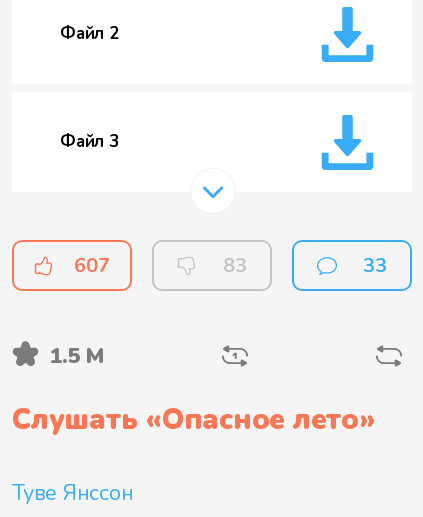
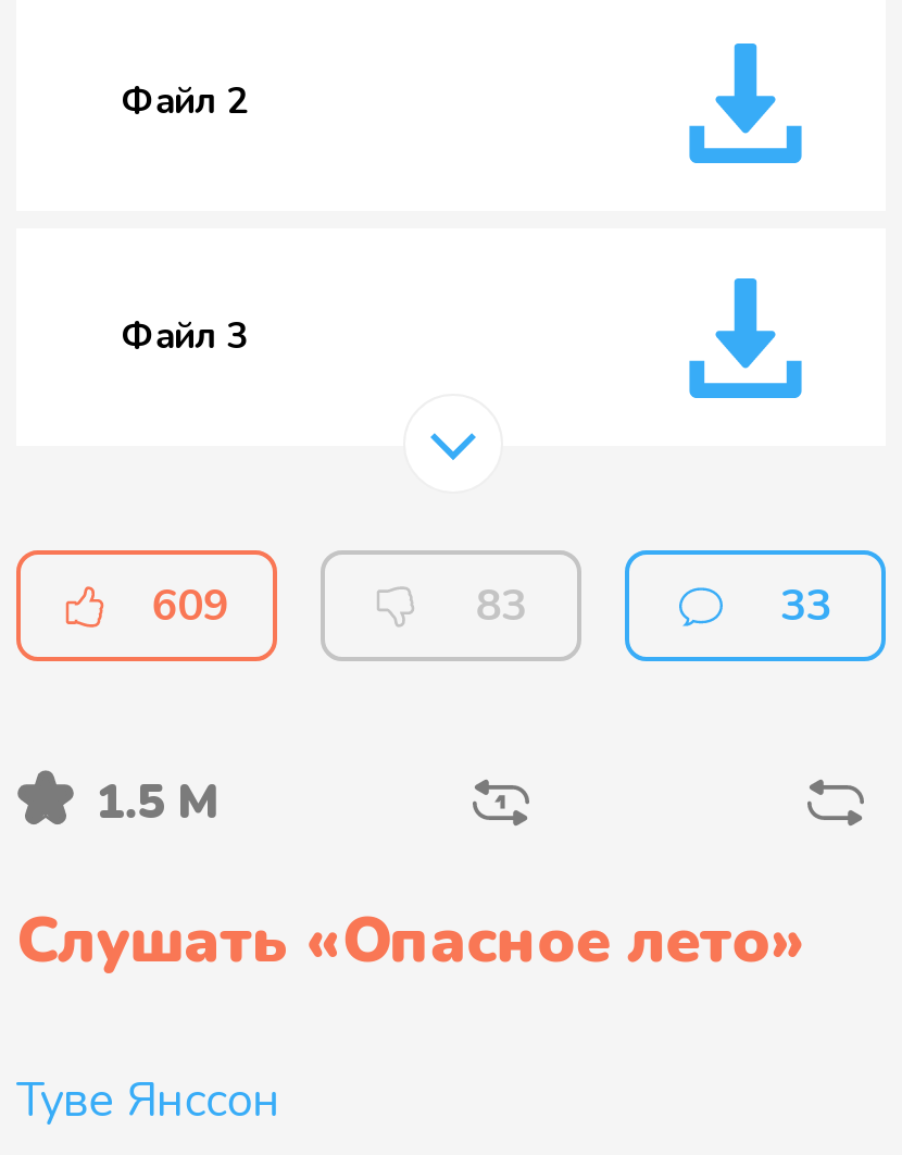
- 607
+ 609
